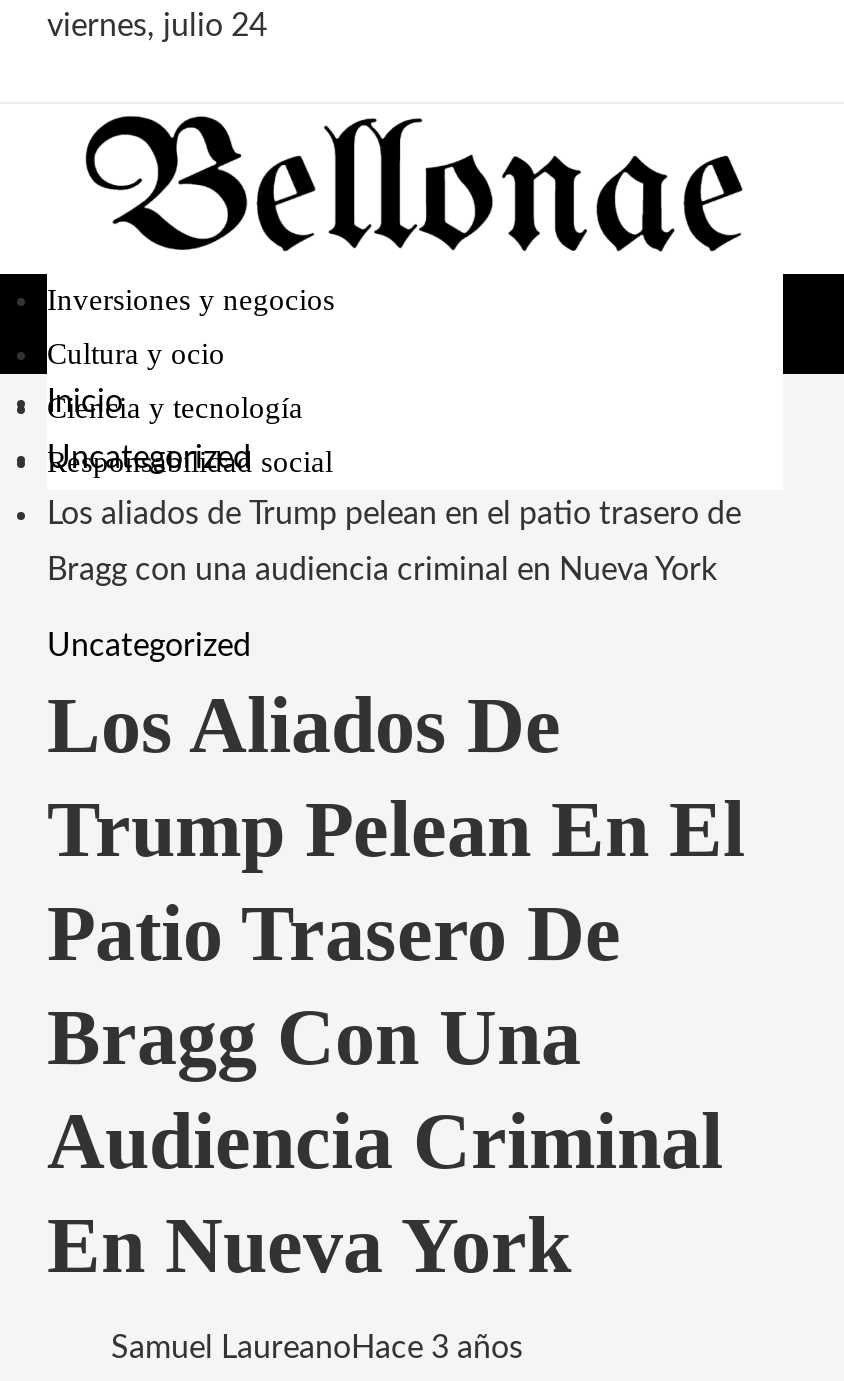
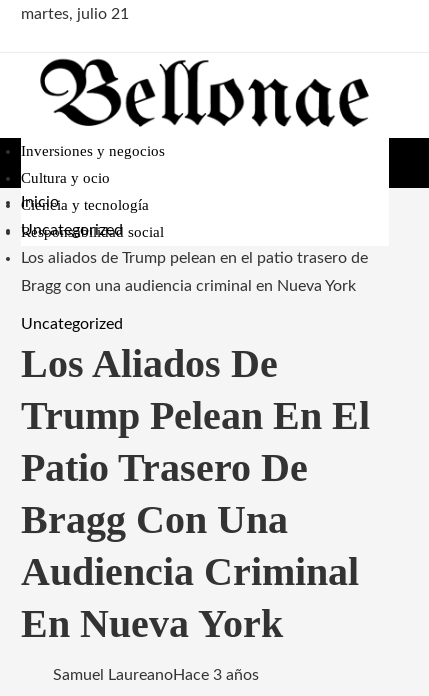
- viernes, julio 24
+ martes, julio 21
